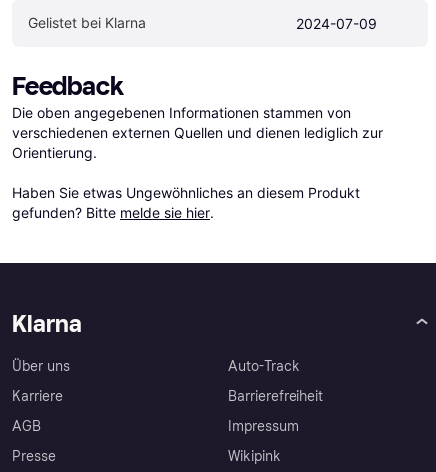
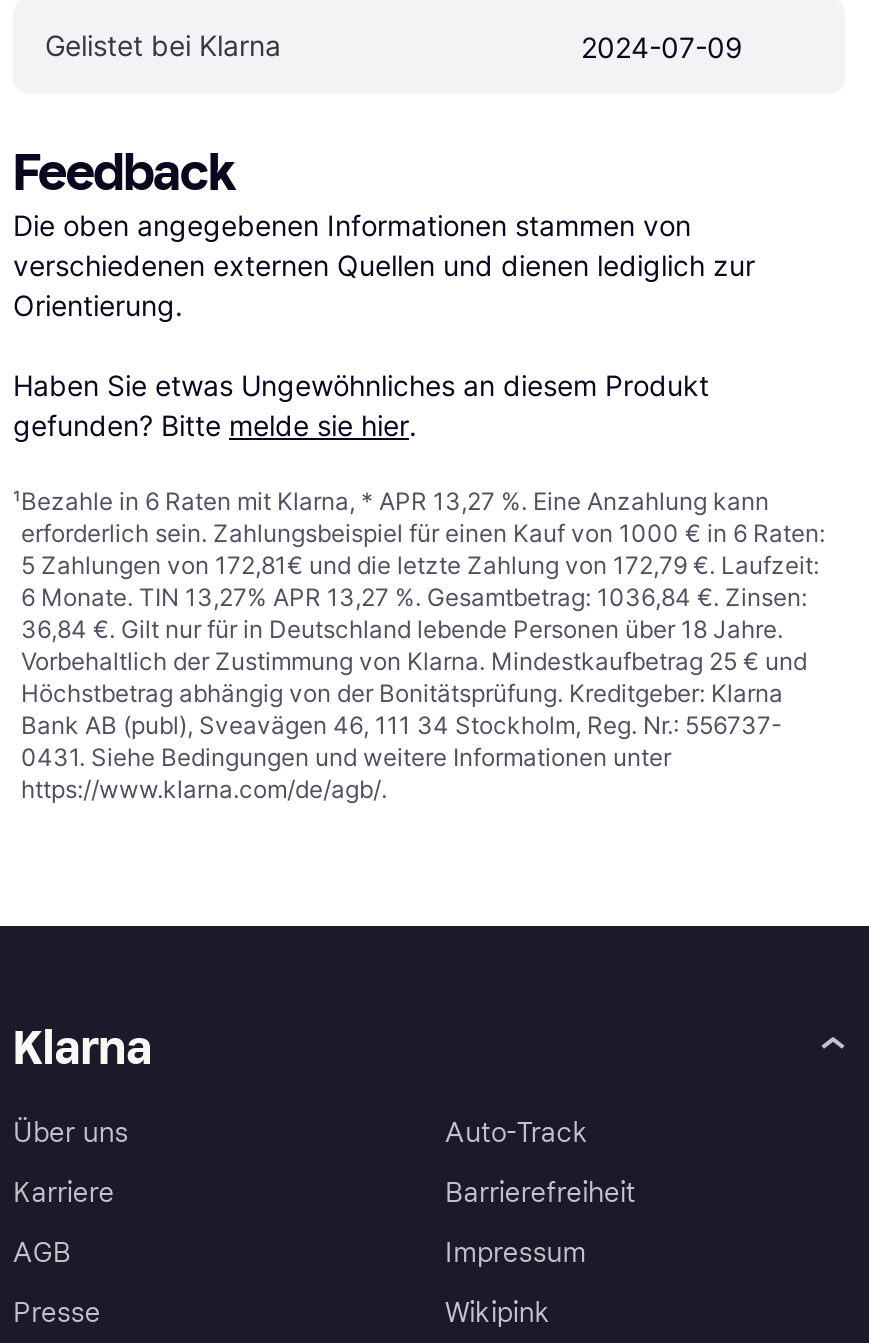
+ ¹Bezahle in 6 Raten mit Klarna, * APR 13,27 %. Eine Anzahlung kann
+ erforderlich sein. Zahlungsbeispiel für einen Kauf von 1000 € in 6 Raten:
+ 5 Zahlungen von 172,81€ und die letzte Zahlung von 172,79 €. Laufzeit:
+ 6 Monate. TIN 13,27% APR 13,27 %. Gesamtbetrag: 1036,84 €. Zinsen:
+ 36,84 €. Gilt nur für in Deutschland lebende Personen über 18 Jahre.
+ Vorbehaltlich der Zustimmung von Klarna. Mindestkaufbetrag 25 € und
+ Höchstbetrag abhängig von der Bonitätsprüfung. Kreditgeber: Klarna
+ Bank AB (publ), Sveavägen 46, 111 34 Stockholm, Reg. Nr.: 556737-
+ 0431. Siehe Bedingungen und weitere Informationen unter
+ https://www.klarna.com/de/agb/.
